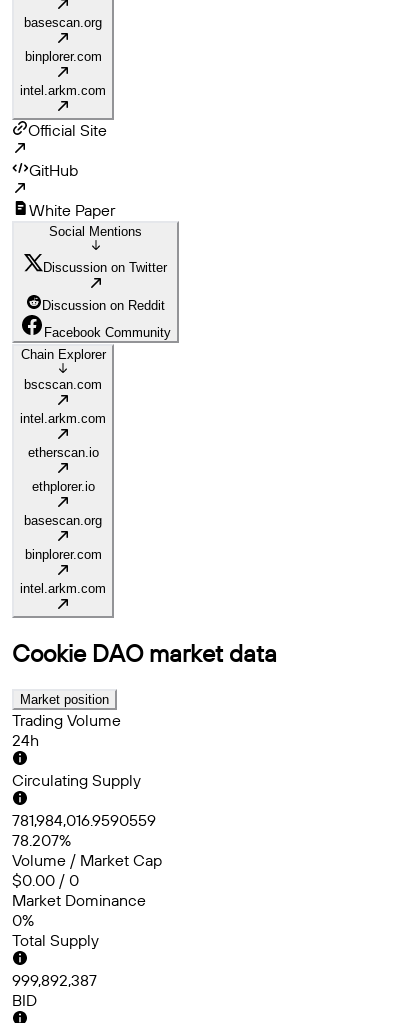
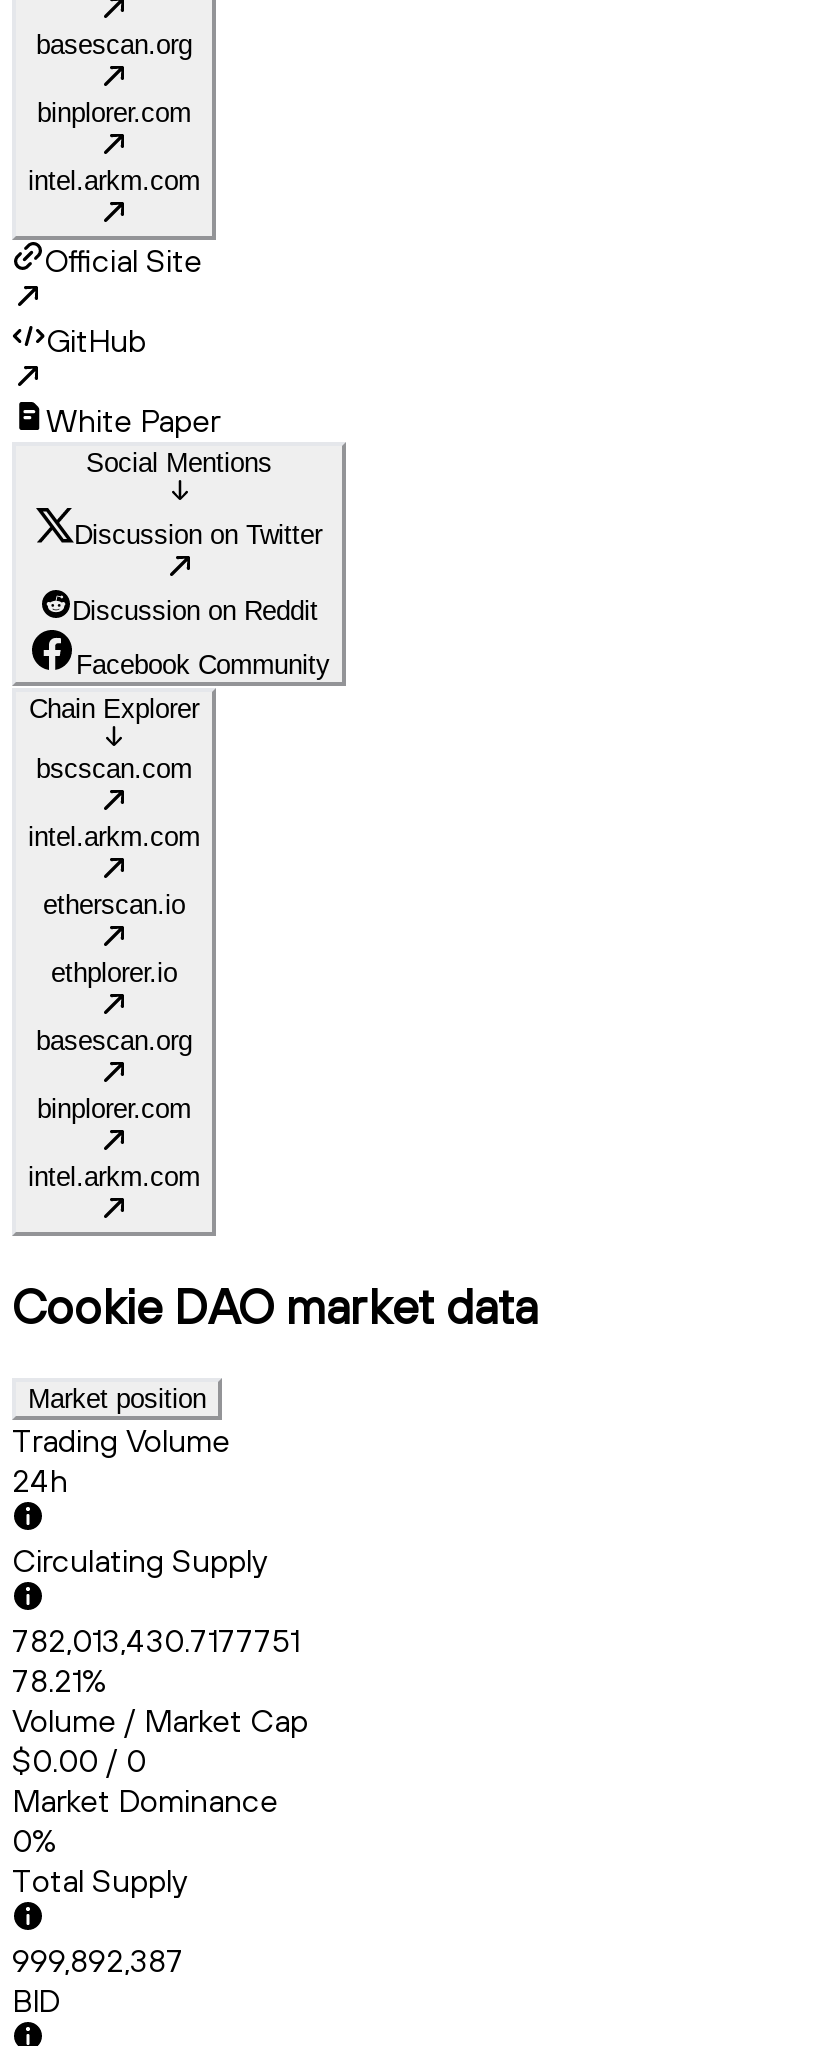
- 781,984,016.9590559
+ 782,013,430.7177751

- 78.207%
+ 78.21%
